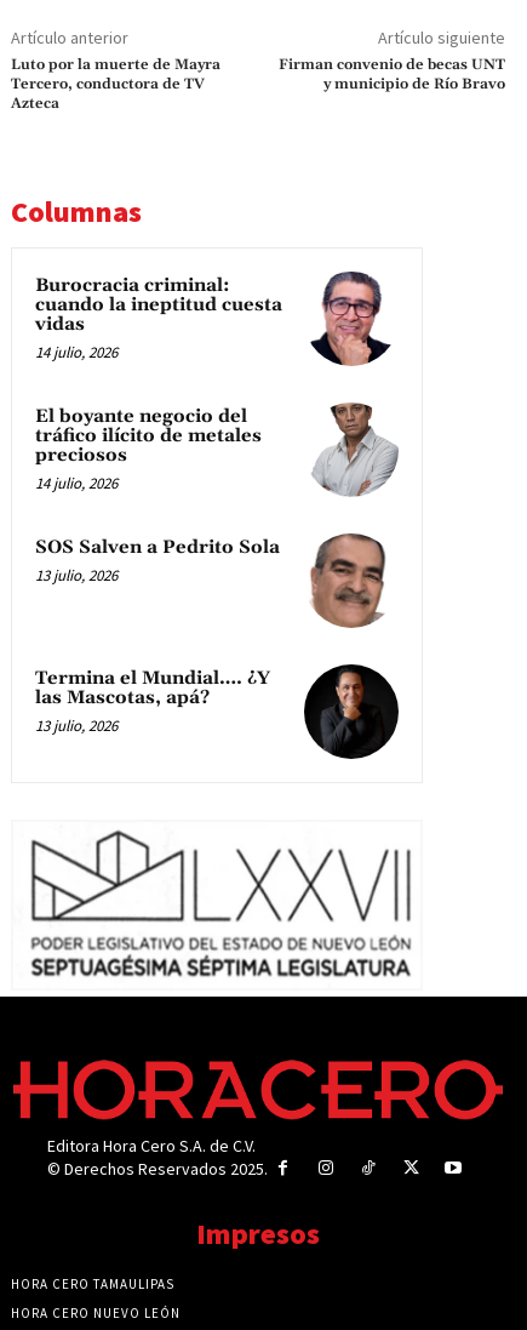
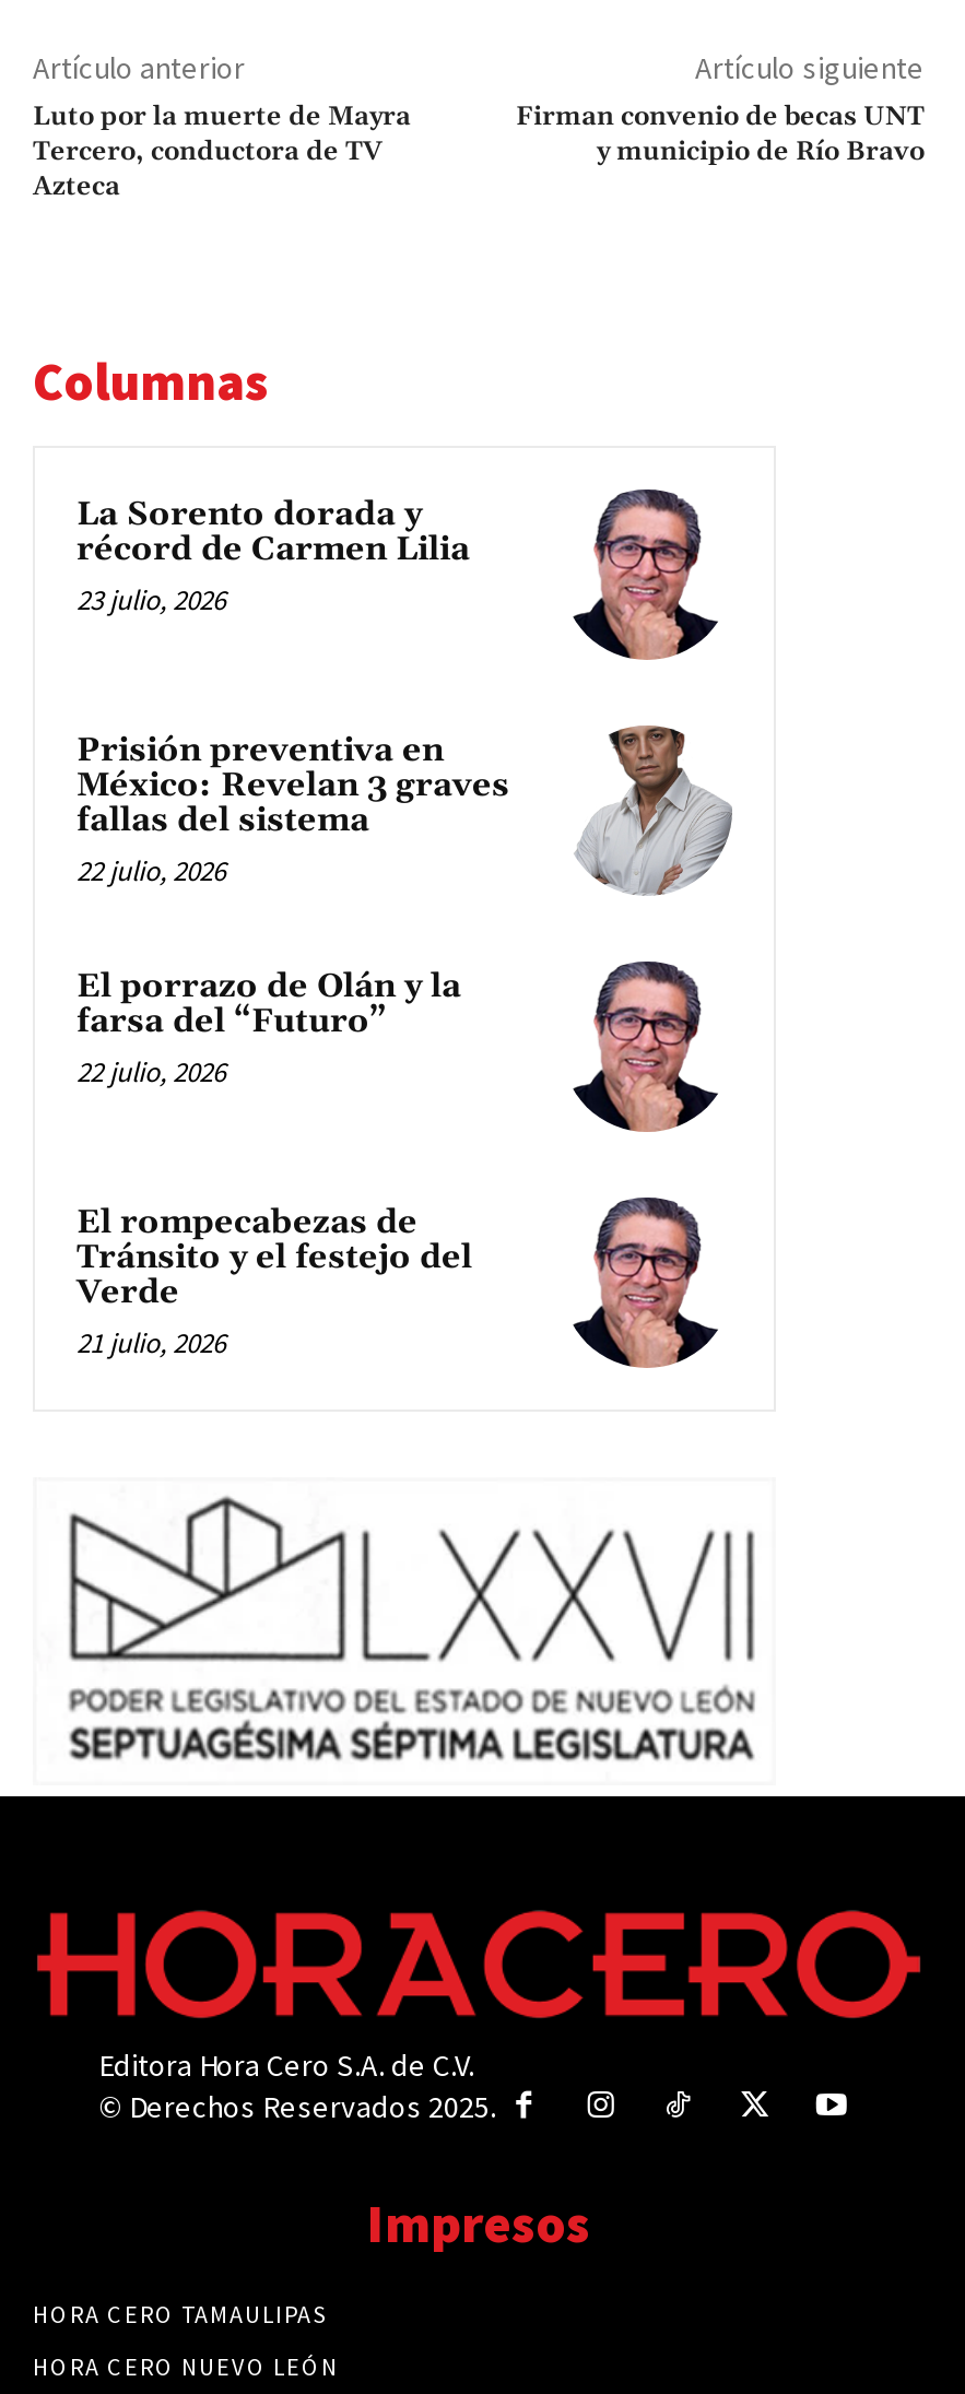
- Burocracia criminal:
- cuando la ineptitud cuesta
- vidas
- 14 julio, 2026
+ La Sorento dorada y
+ récord de Carmen Lilia
+ 23 julio, 2026

- El boyante negocio del
- tráfico ilícito de metales
- preciosos
- 14 julio, 2026
+ Prisión preventiva en
+ México: Revelan 3 graves
+ fallas del sistema
+ 22 julio, 2026

- SOS Salven a Pedrito Sola
- 13 julio, 2026
+ El porrazo de Olán y la
+ farsa del “Futuro”
+ 22 julio, 2026

- [image]
+ [image]

- Termina el Mundial…. ¿Y
- las Mascotas, apá?
- 13 julio, 2026
+ El rompecabezas de
+ Tránsito y el festejo del
+ Verde
+ 21 julio, 2026

- [image]
+ [image]
